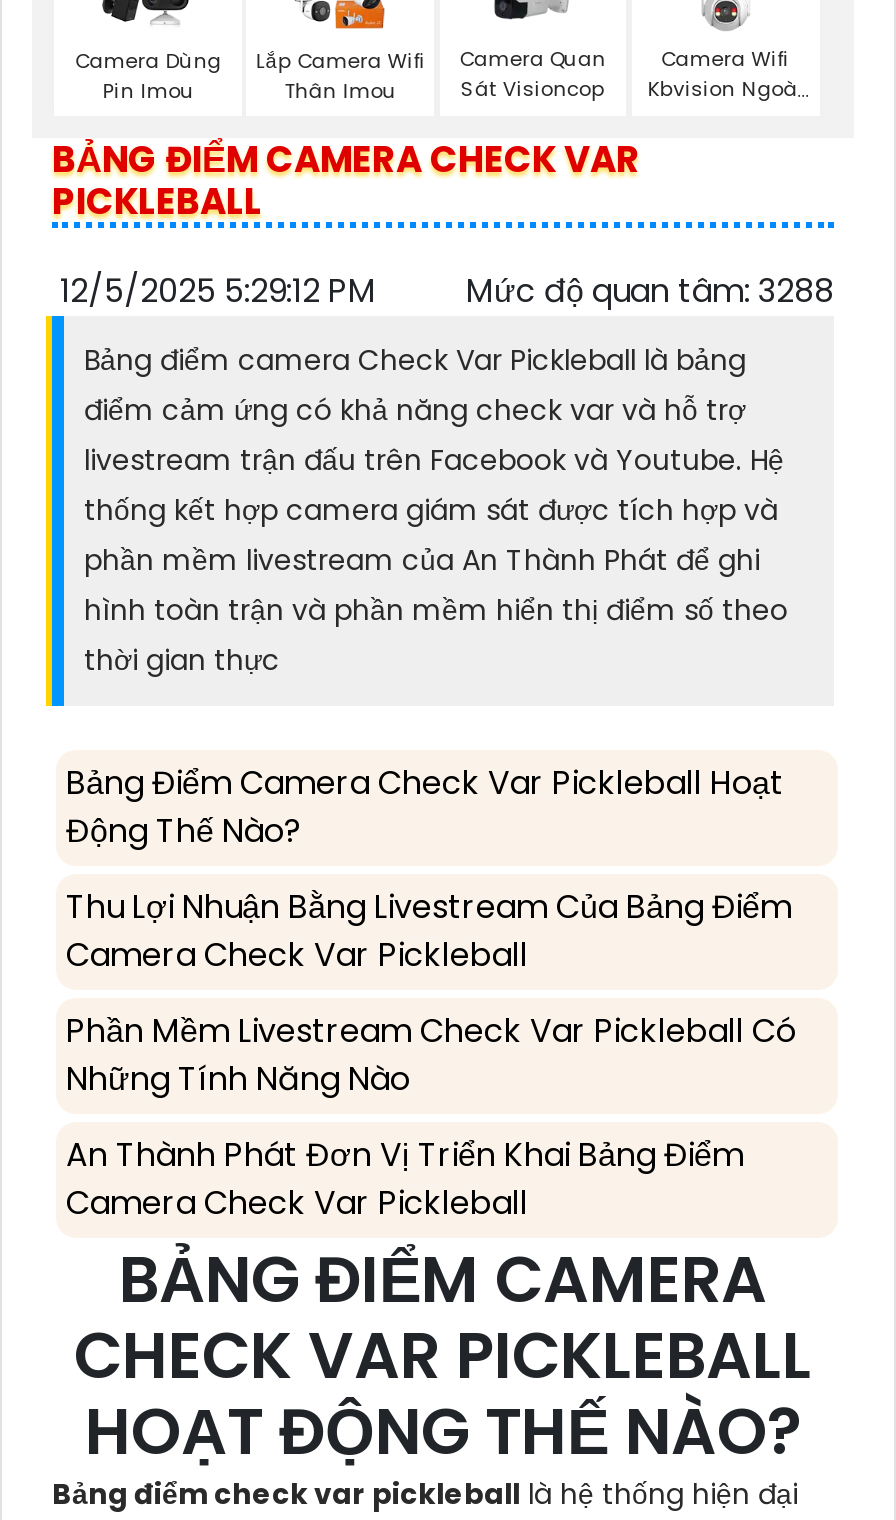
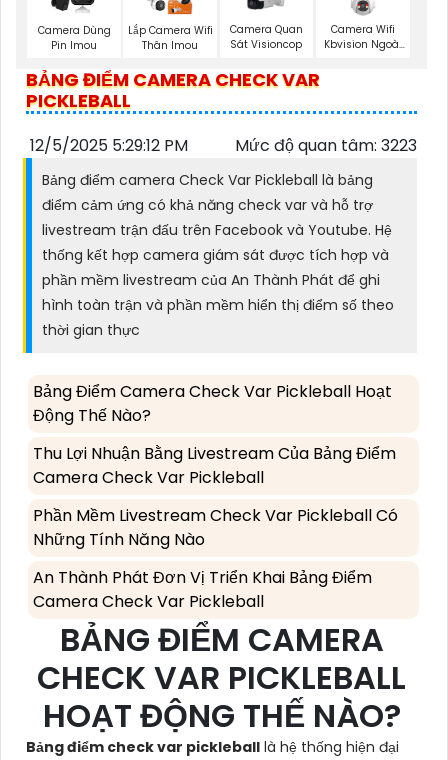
- Mức độ quan tâm: 3288
+ Mức độ quan tâm: 3223
